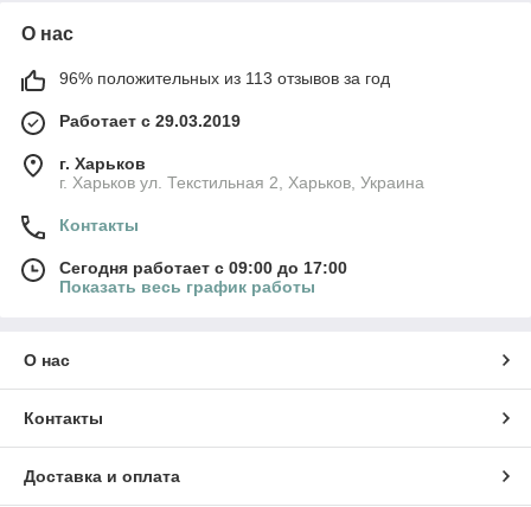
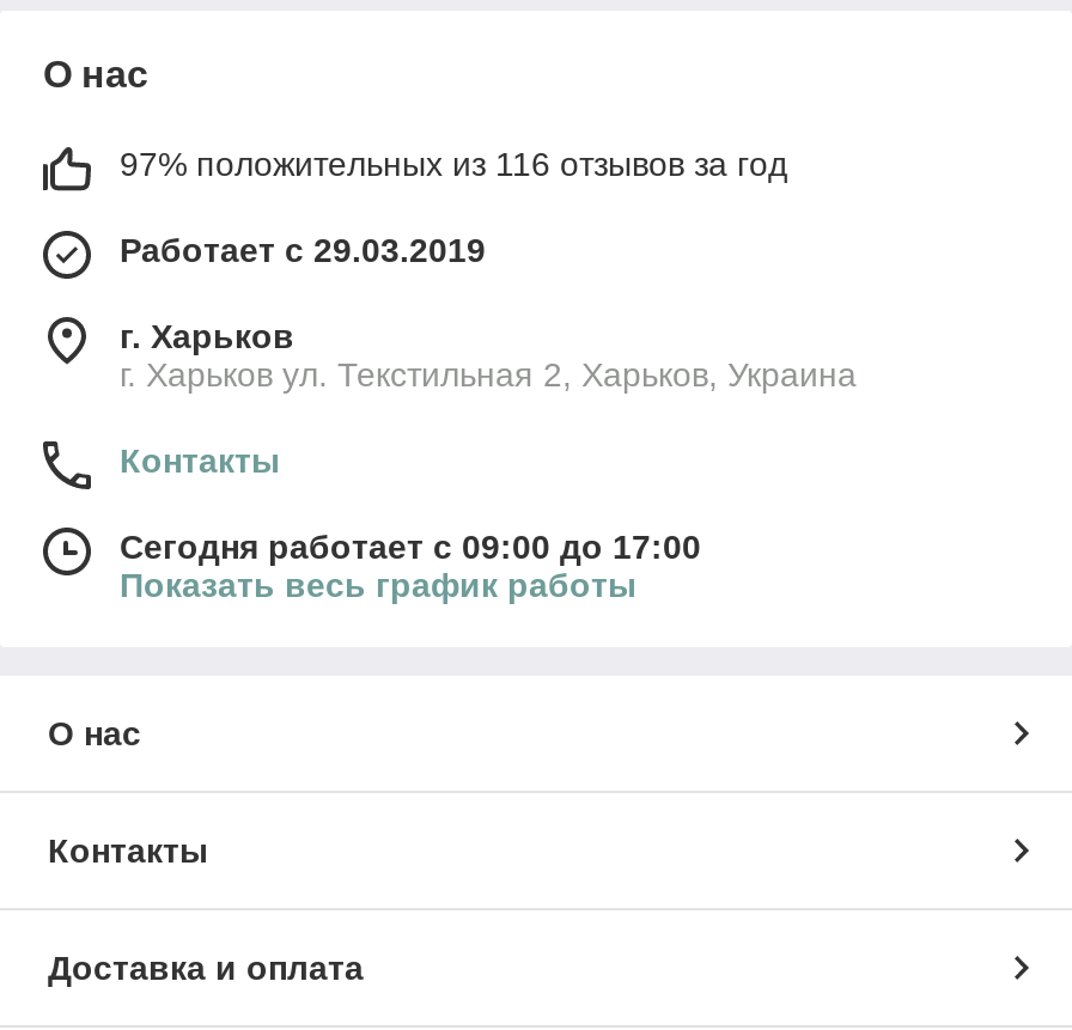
- 96% положительных из 113 отзывов за год
+ 97% положительных из 116 отзывов за год
